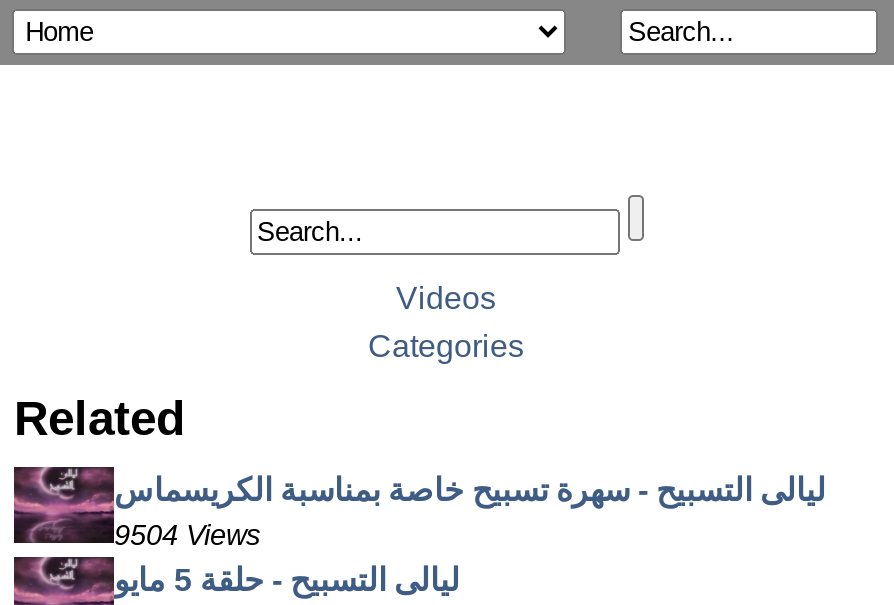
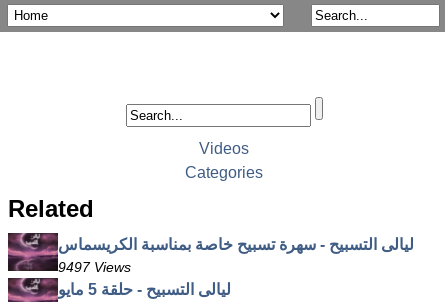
- 9504 Views
+ 9497 Views
